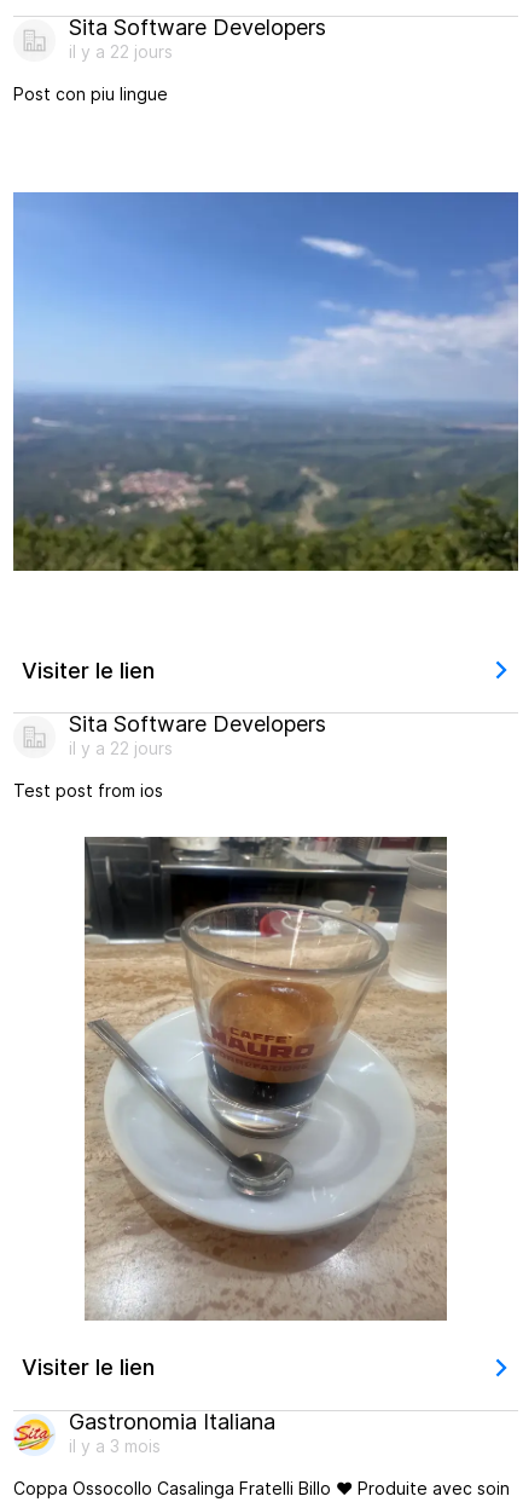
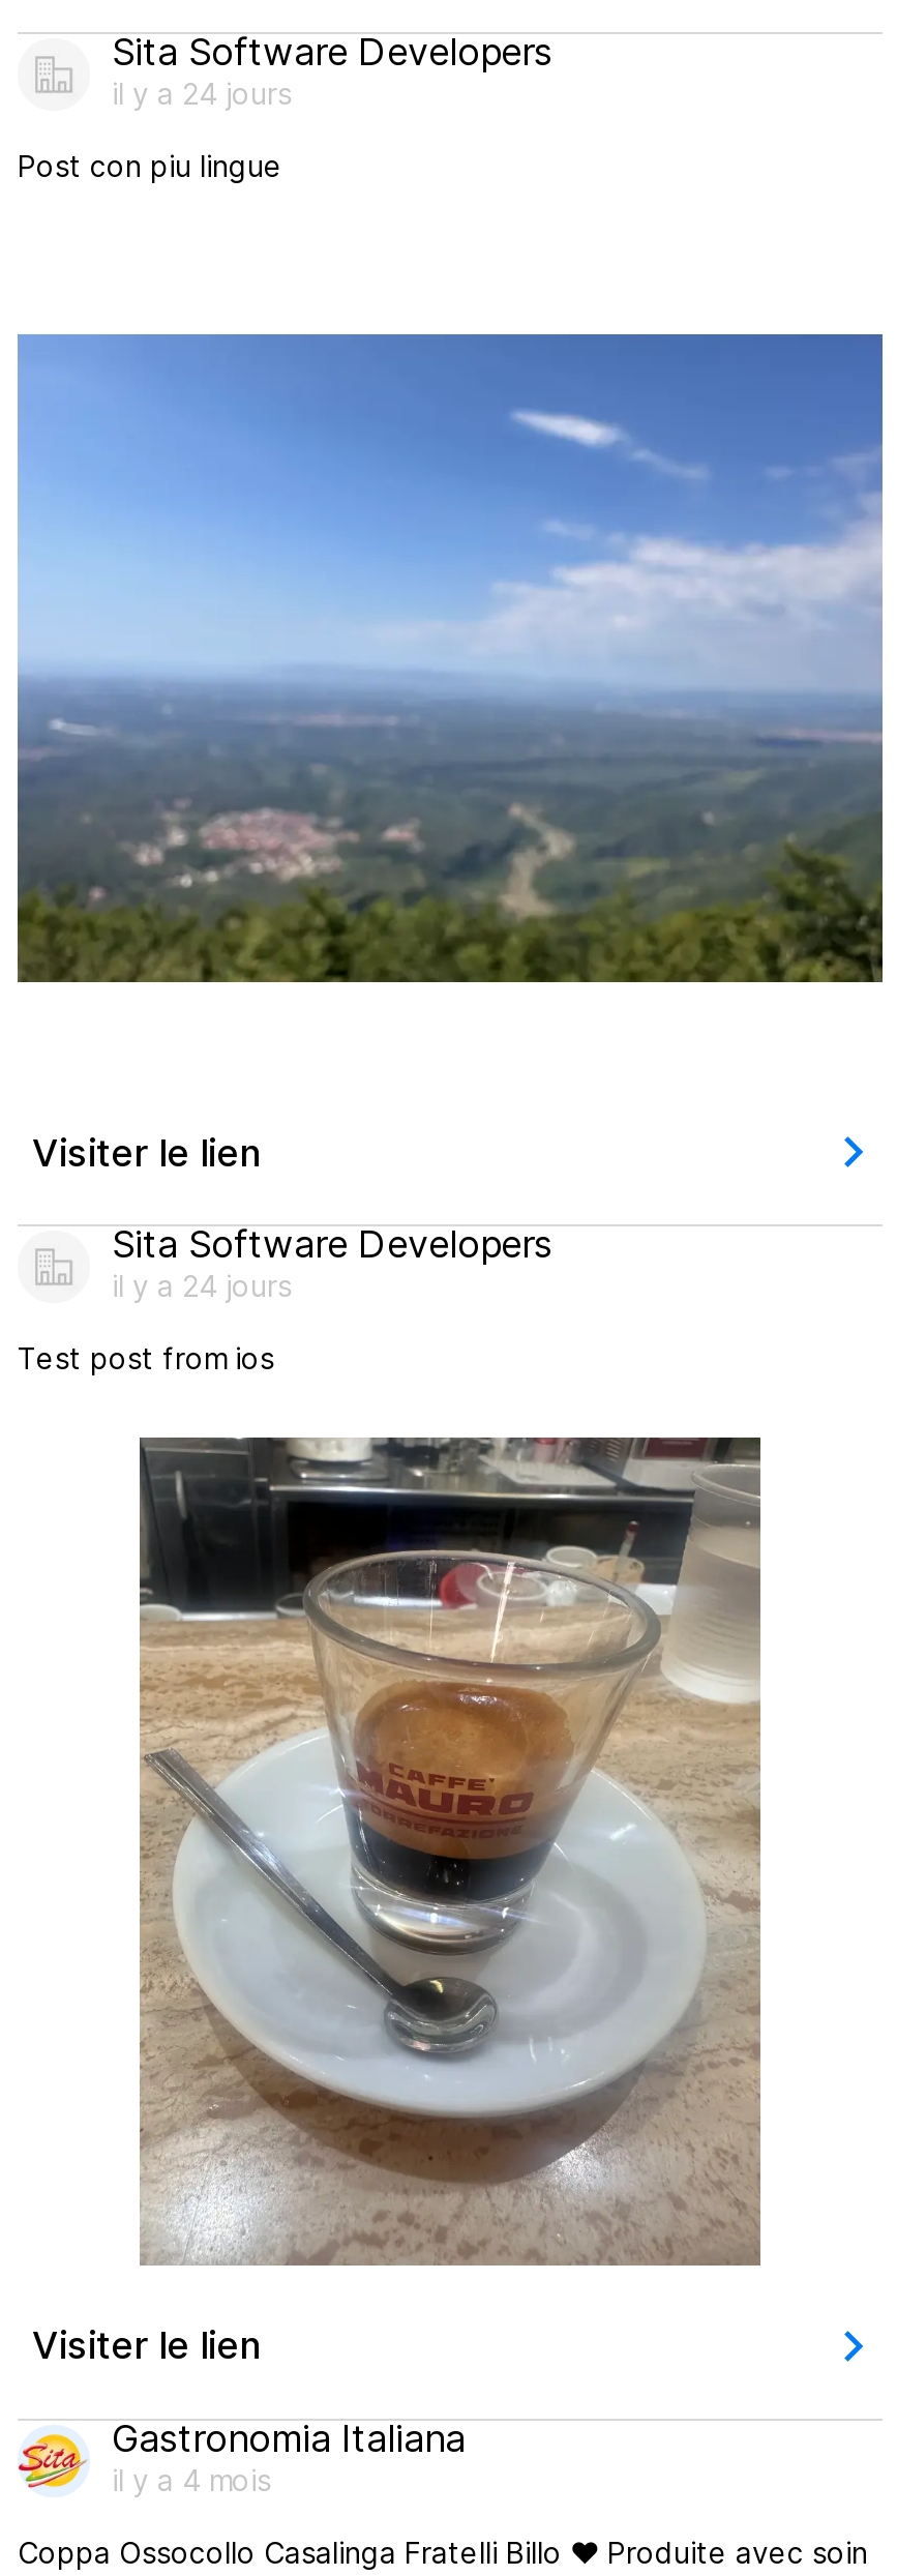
- il y a 22 jours
+ il y a 24 jours

- il y a 22 jours
+ il y a 24 jours

- il y a 3 mois
+ il y a 4 mois
